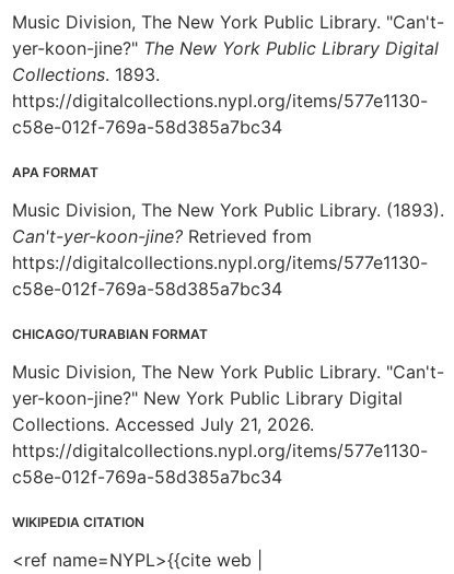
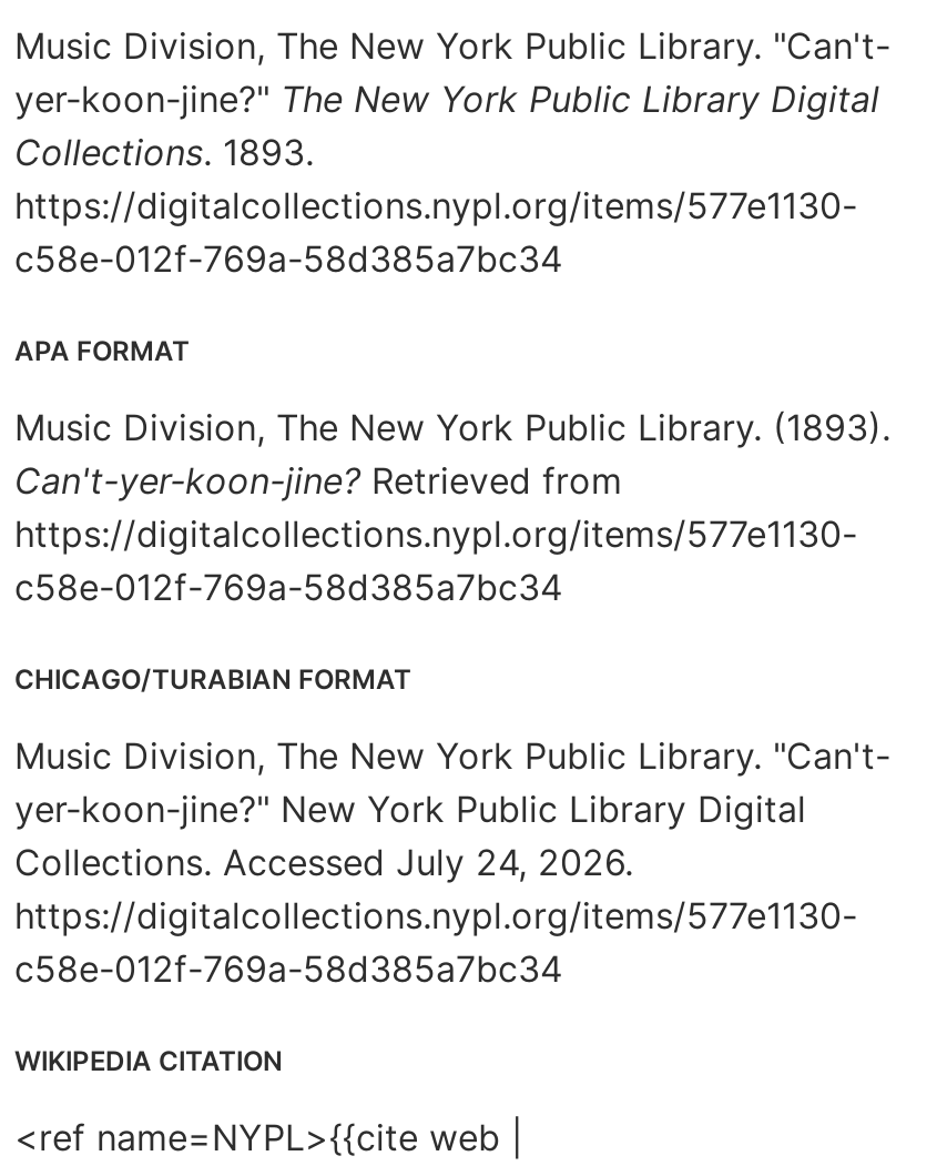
- Collections. Accessed July 21, 2026.
+ Collections. Accessed July 24, 2026.
